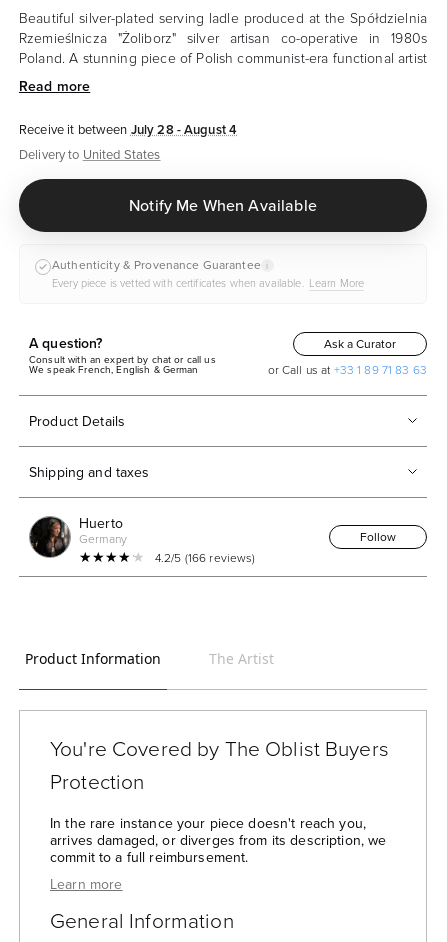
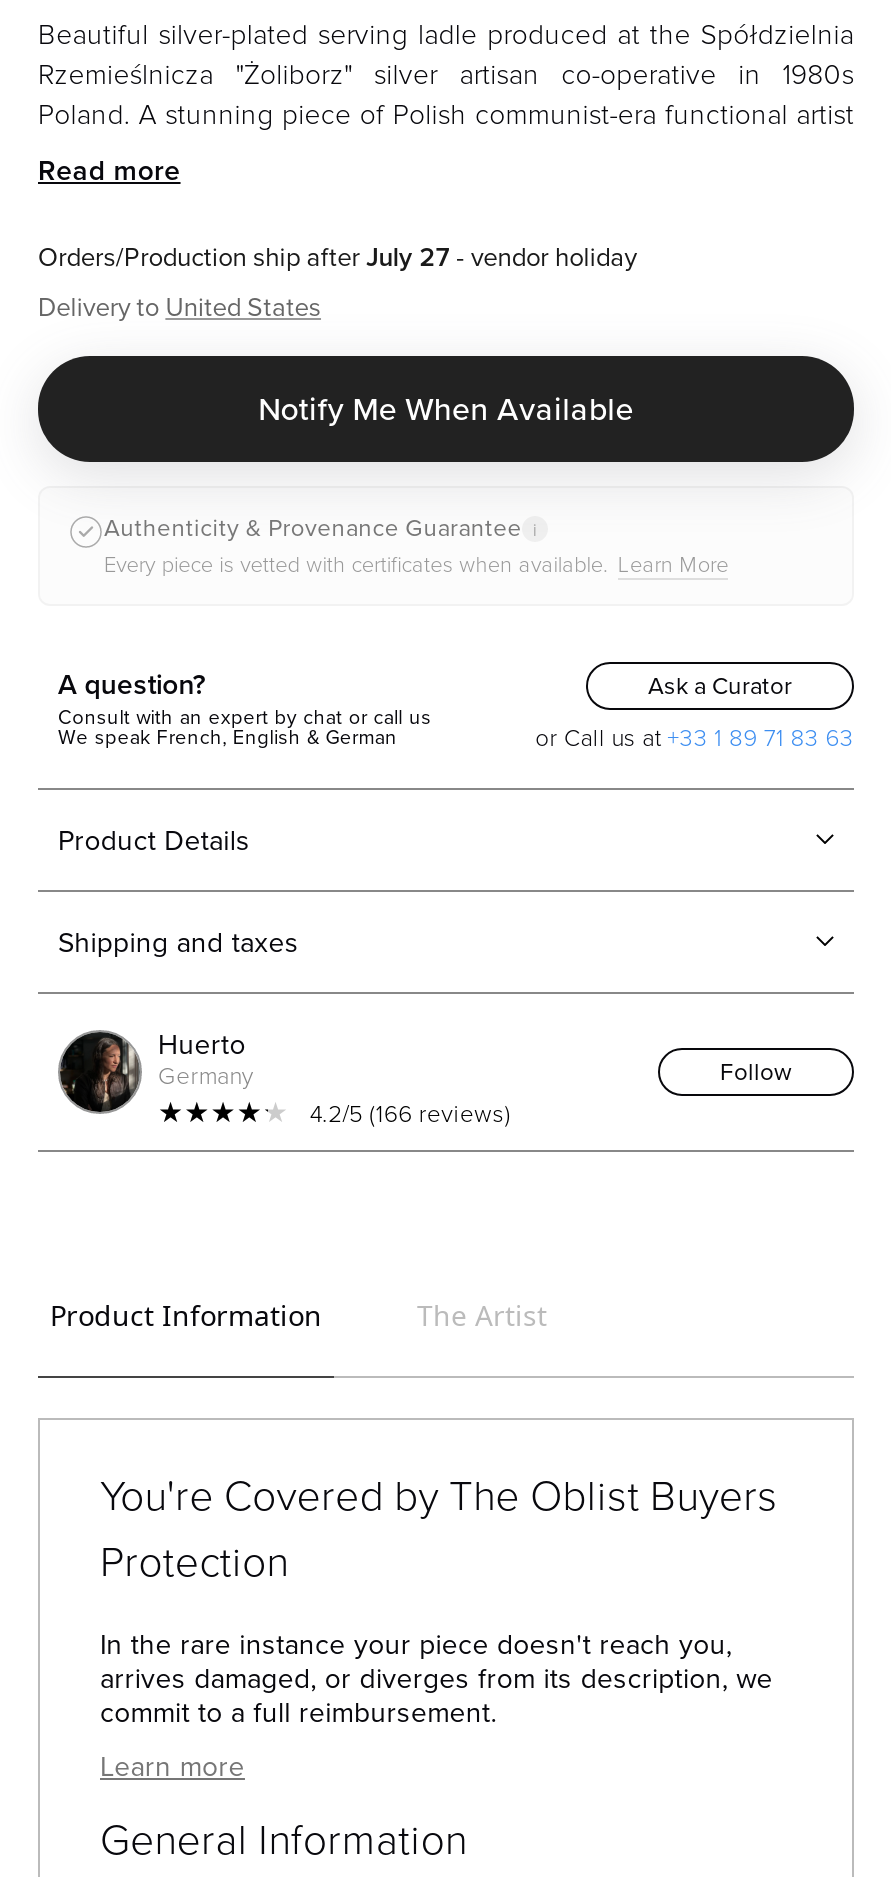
- Receive it between July 28 - August 4
+ Orders/Production ship after July 27 - vendor holiday
